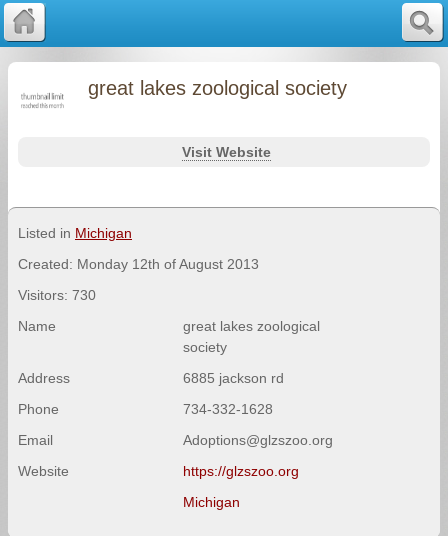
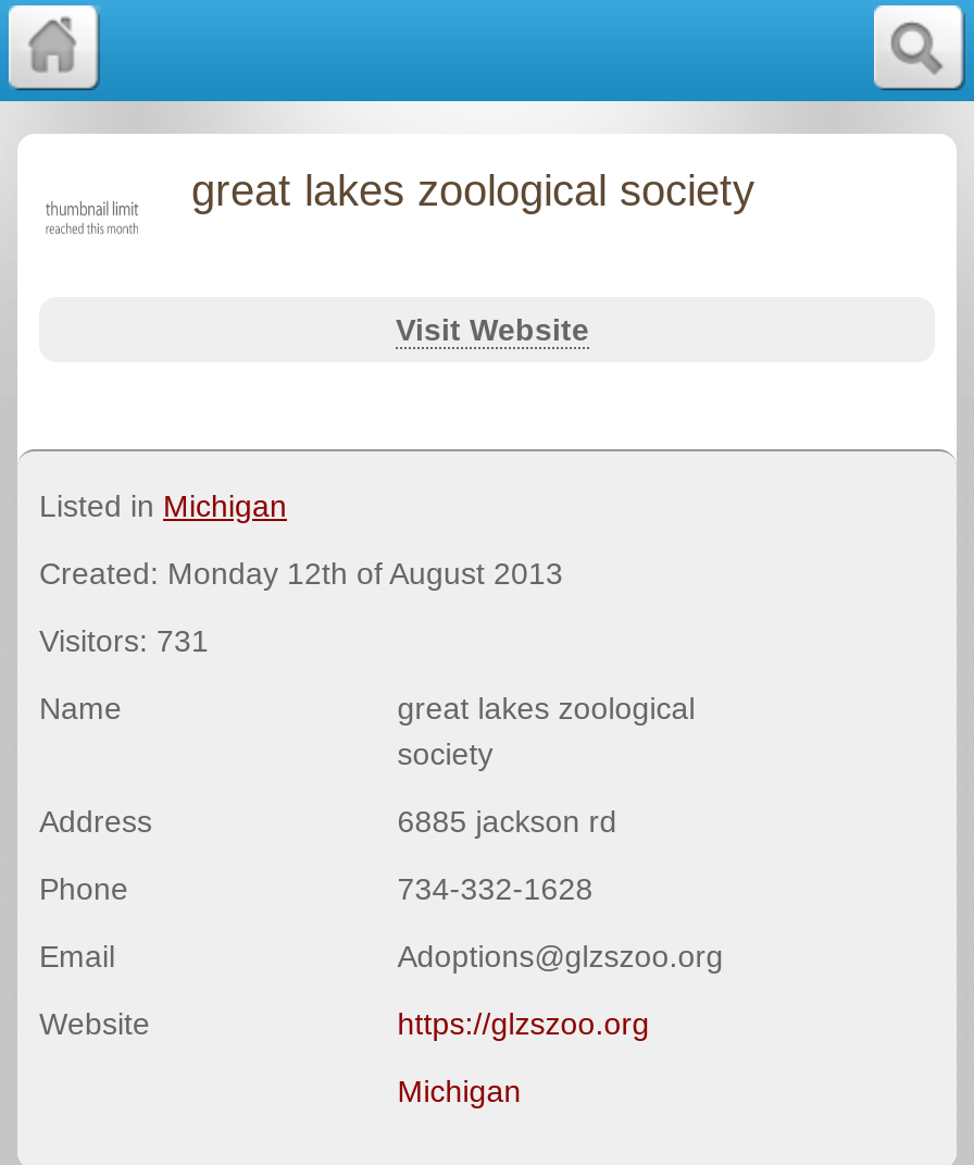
- Visitors: 730
+ Visitors: 731
